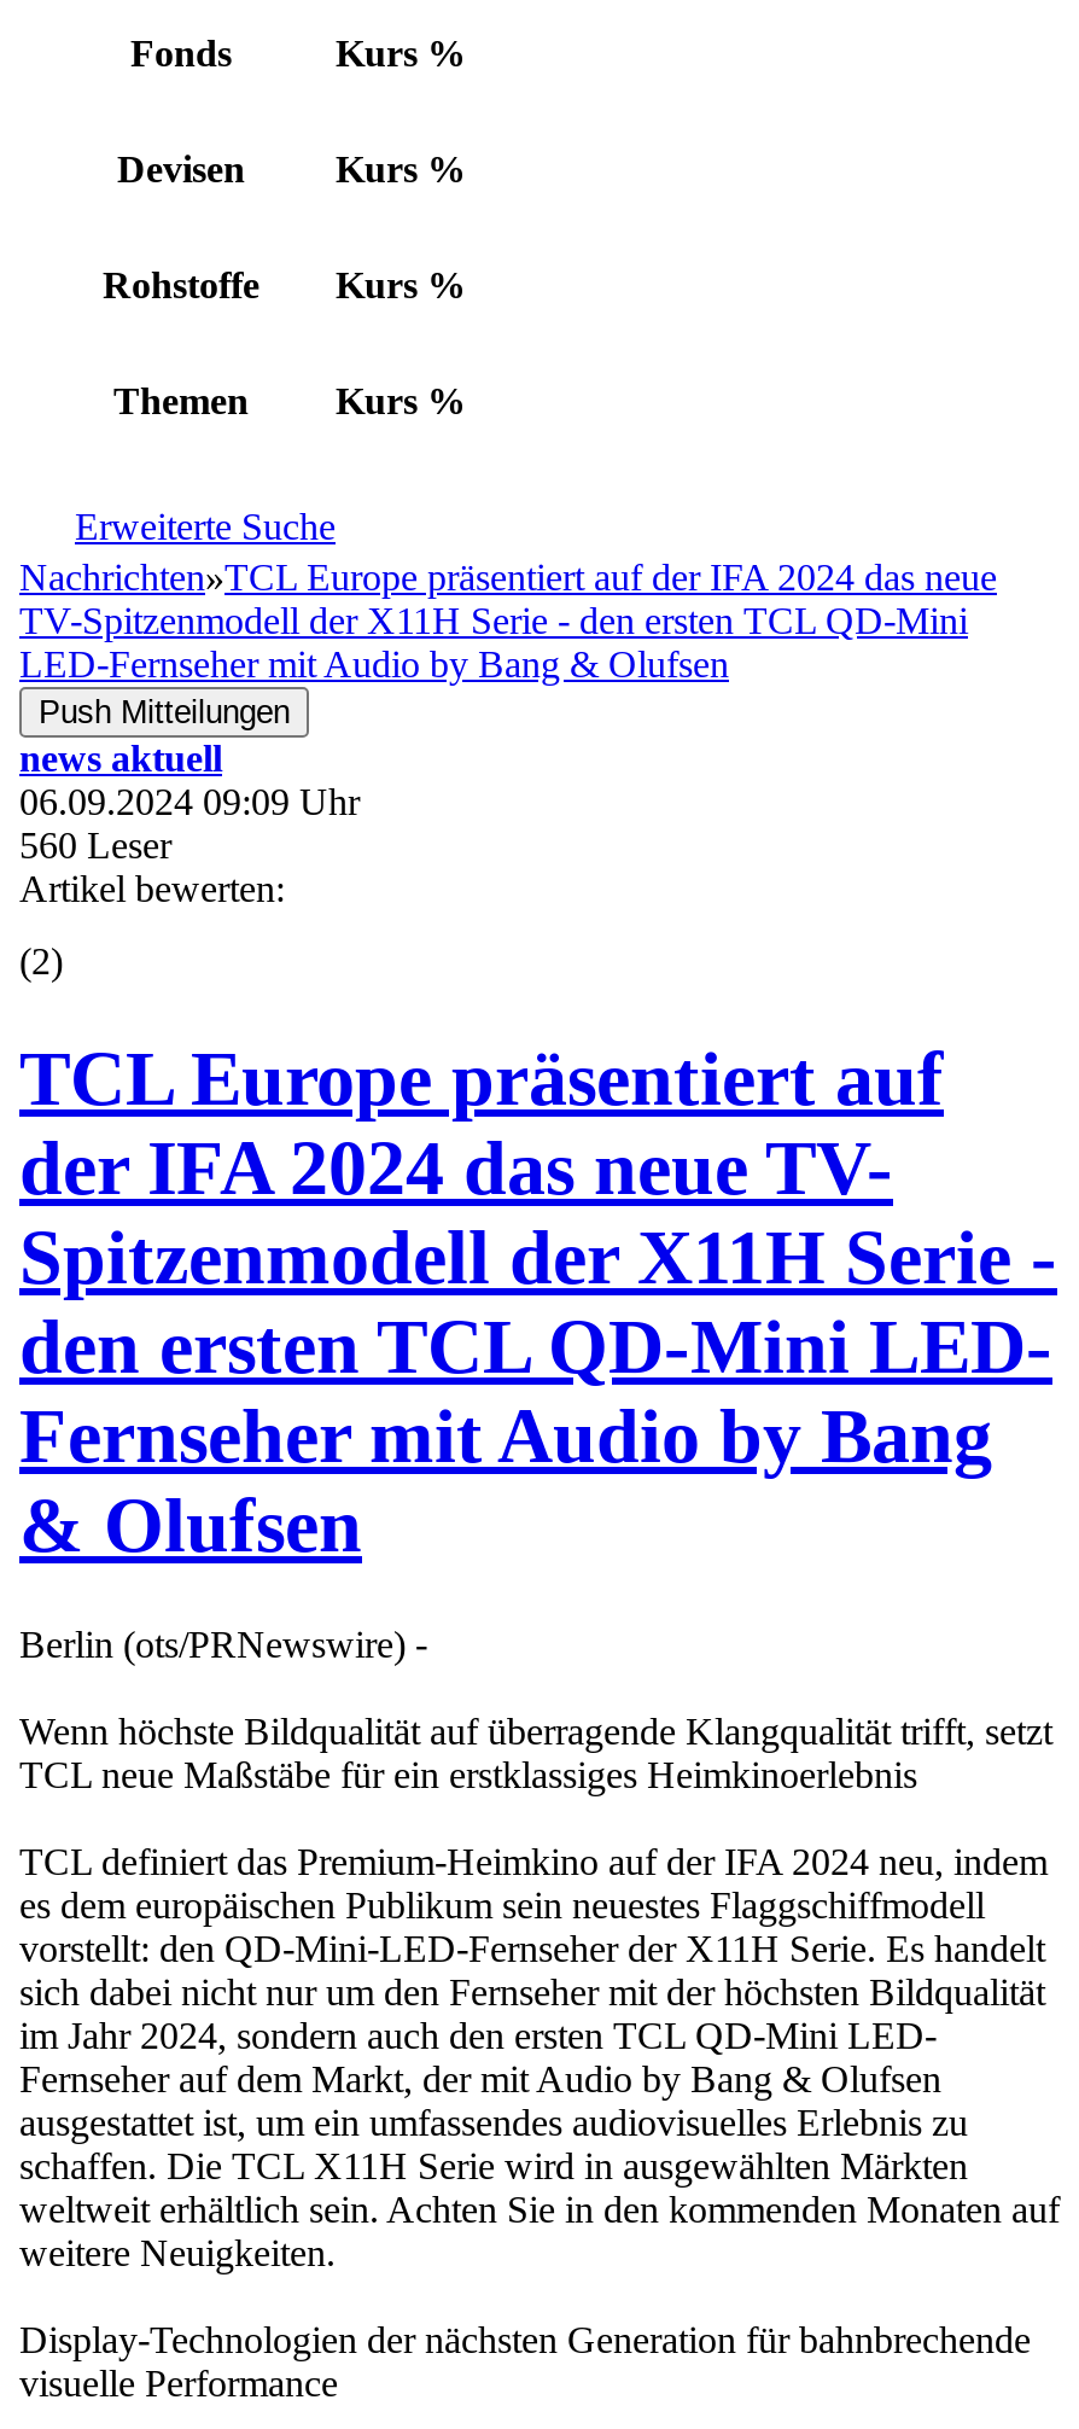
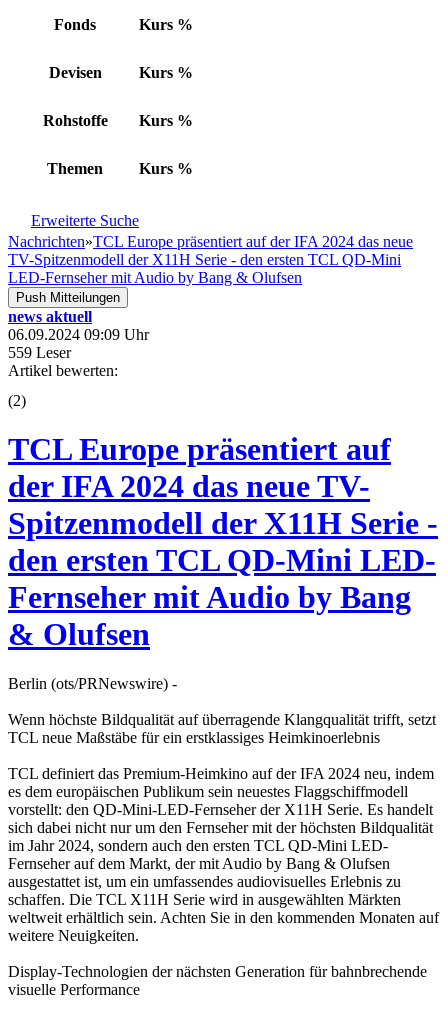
- 560 Leser
+ 559 Leser
